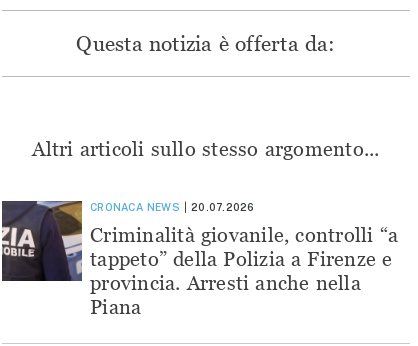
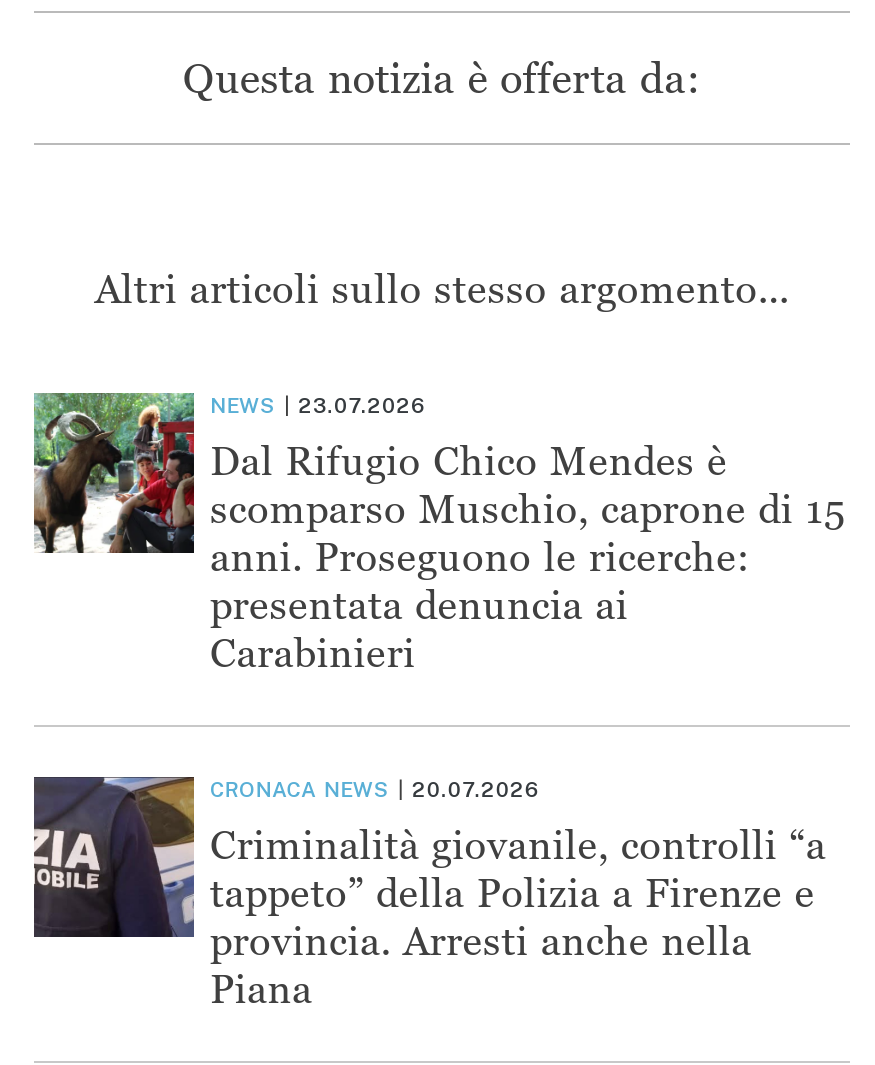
+ [image]
+ NEWS
+ 23.07.2026
+ Dal Rifugio Chico Mendes è
+ scomparso Muschio, caprone di 15
+ anni. Proseguono le ricerche:
+ presentata denuncia ai
+ Carabinieri
